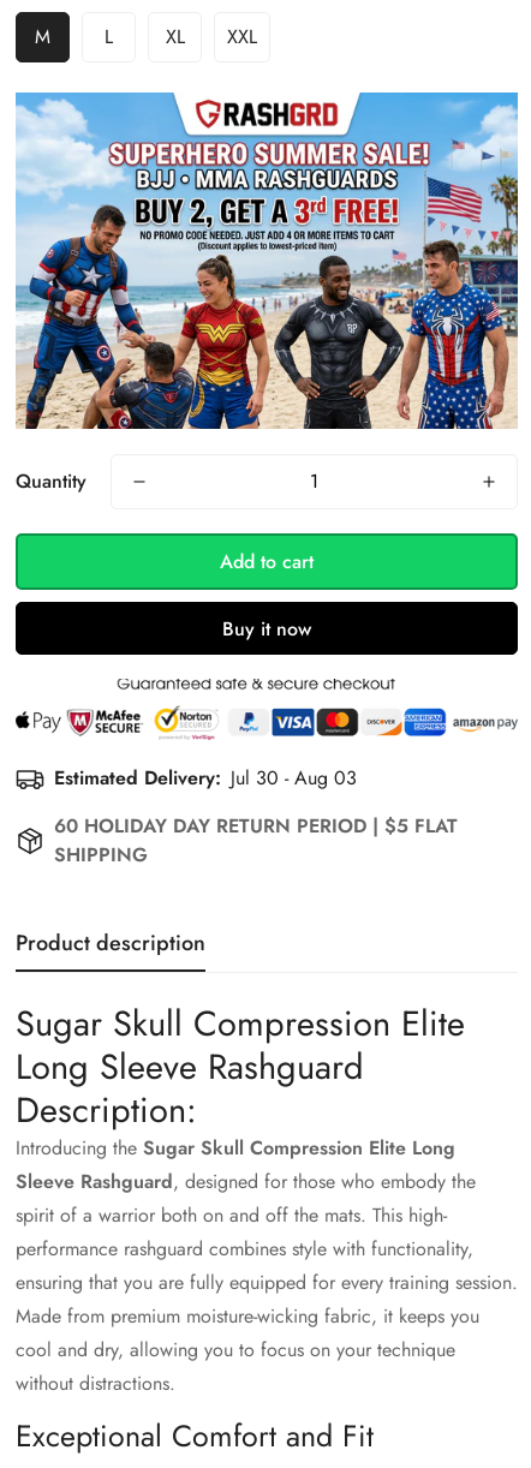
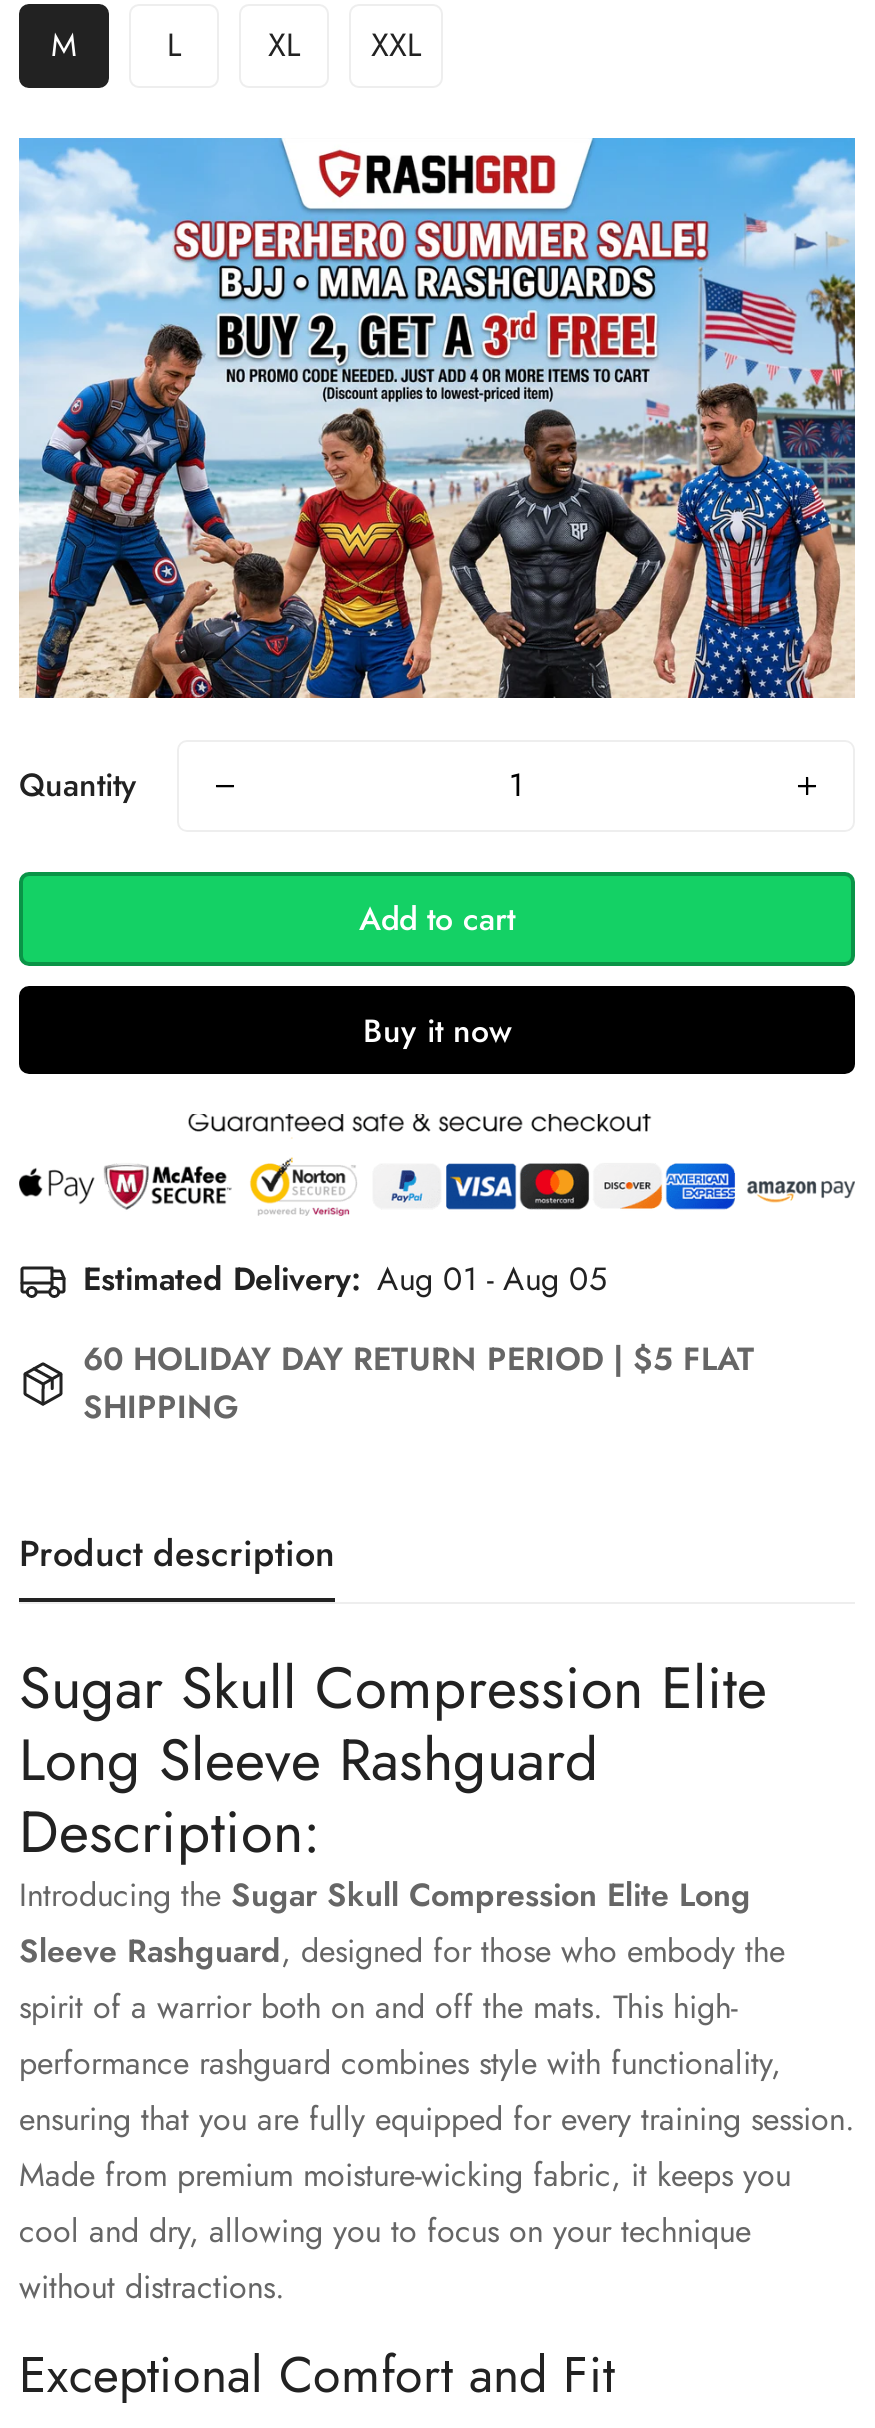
- Estimated Delivery: Jul 30 - Aug 03
+ Estimated Delivery: Aug 01 - Aug 05
